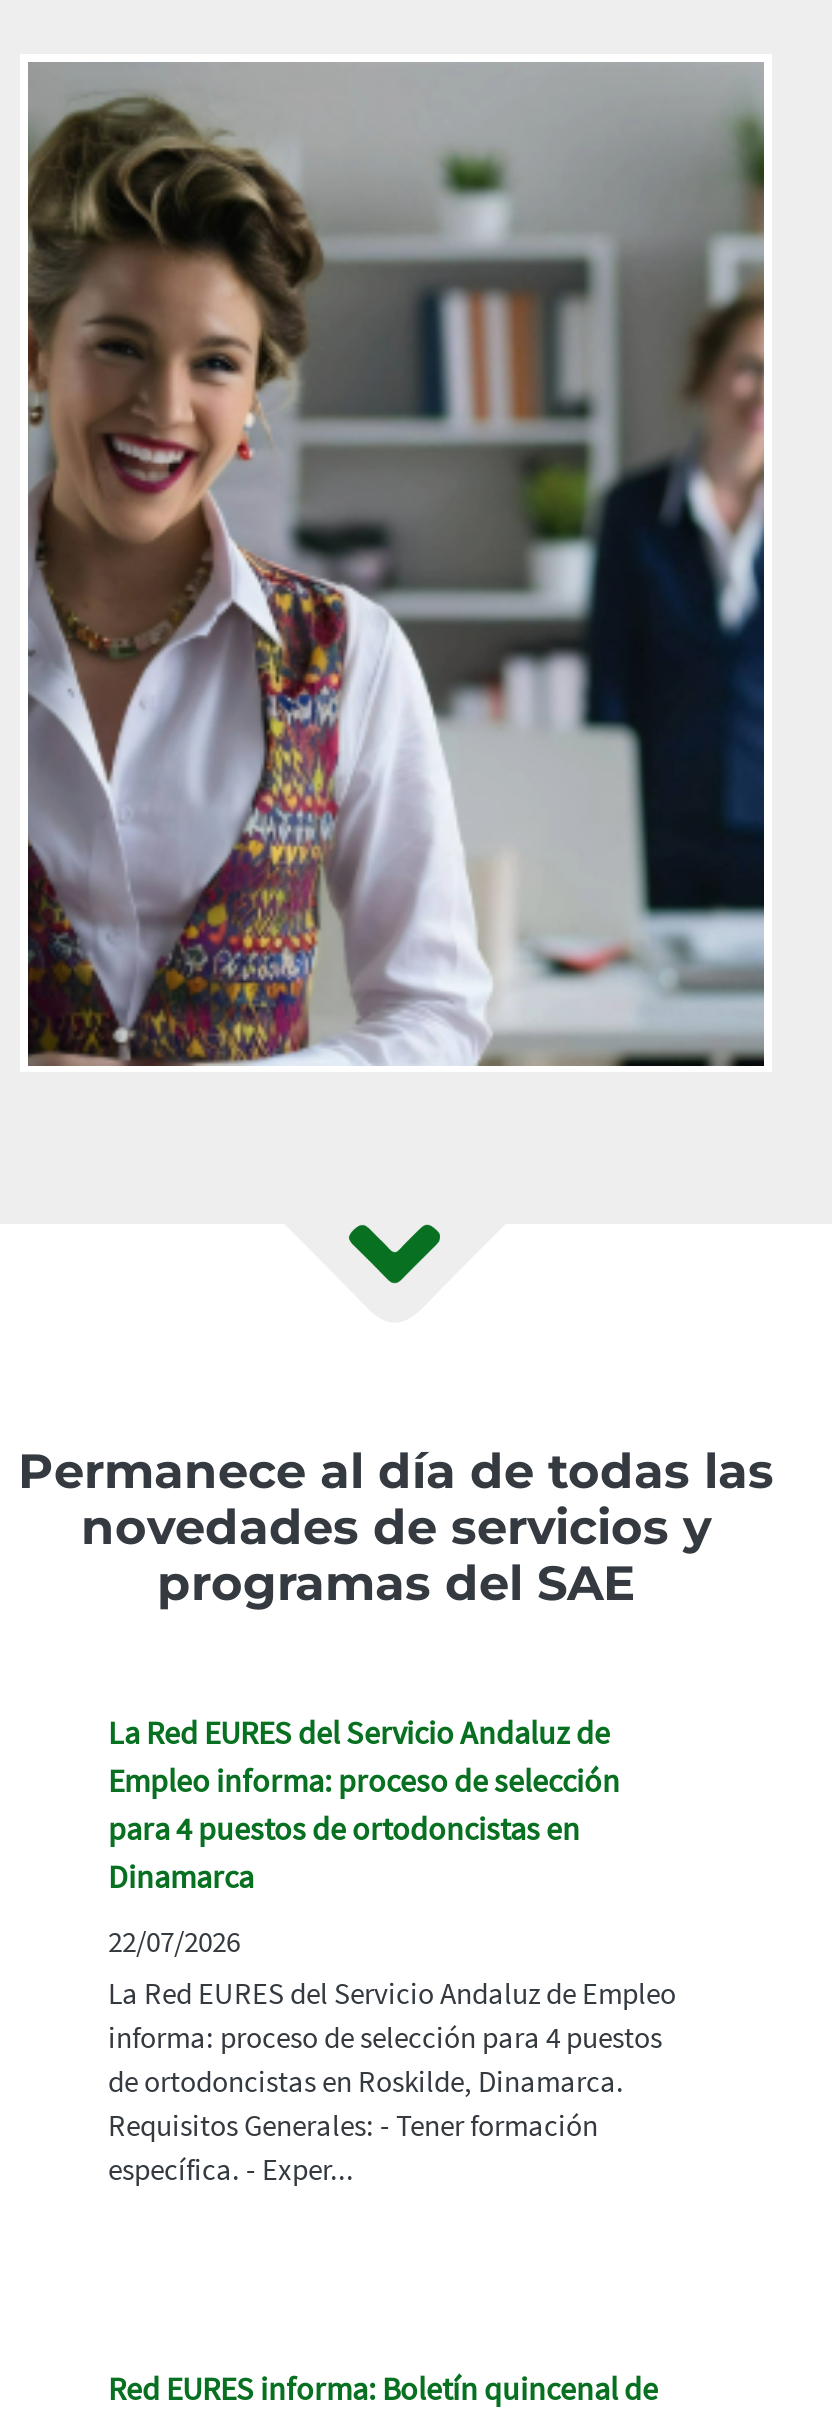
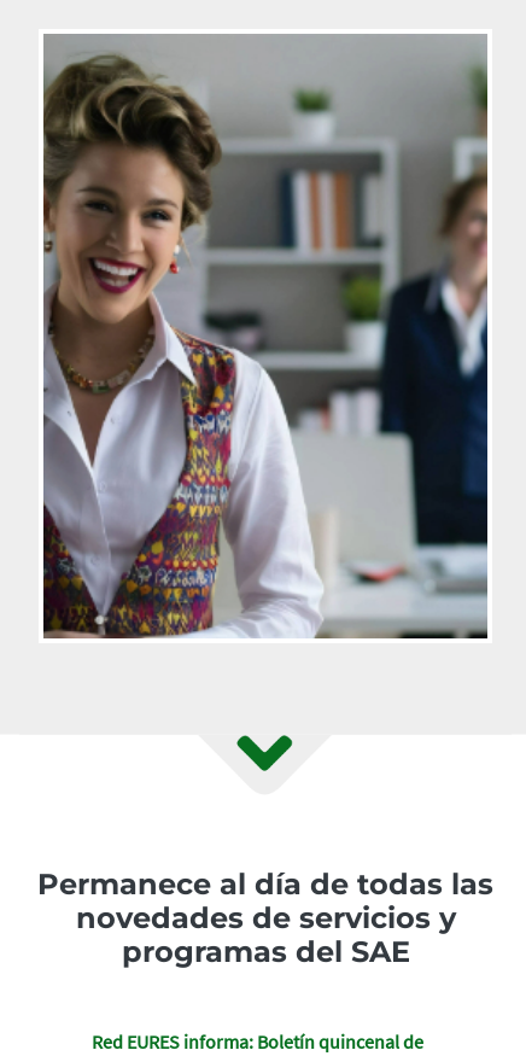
- La Red EURES del Servicio Andaluz de
- Empleo informa: proceso de selección
- para 4 puestos de ortodoncistas en
- Dinamarca
- 22/07/2026
- La Red EURES del Servicio Andaluz de Empleo
- informa: proceso de selección para 4 puestos
- de ortodoncistas en Roskilde, Dinamarca.
- Requisitos Generales: - Tener formación
- específica. - Exper...
